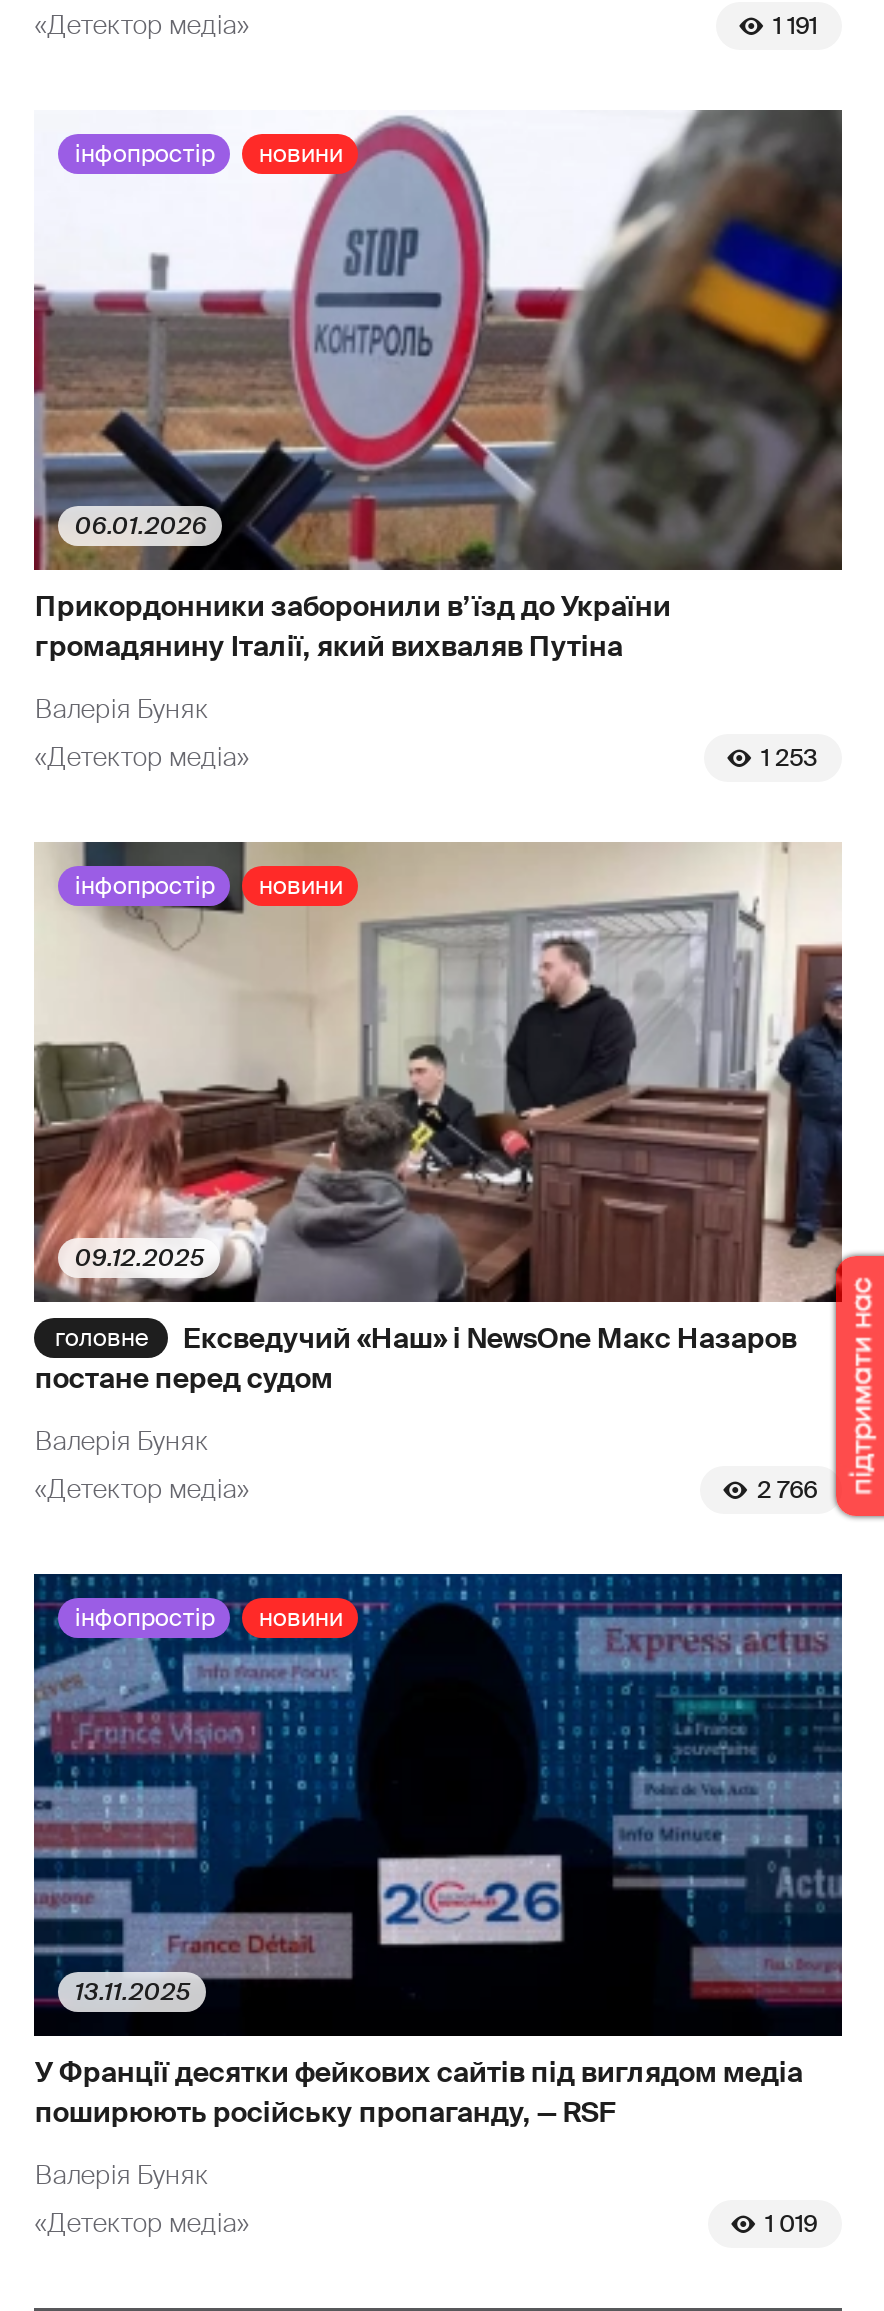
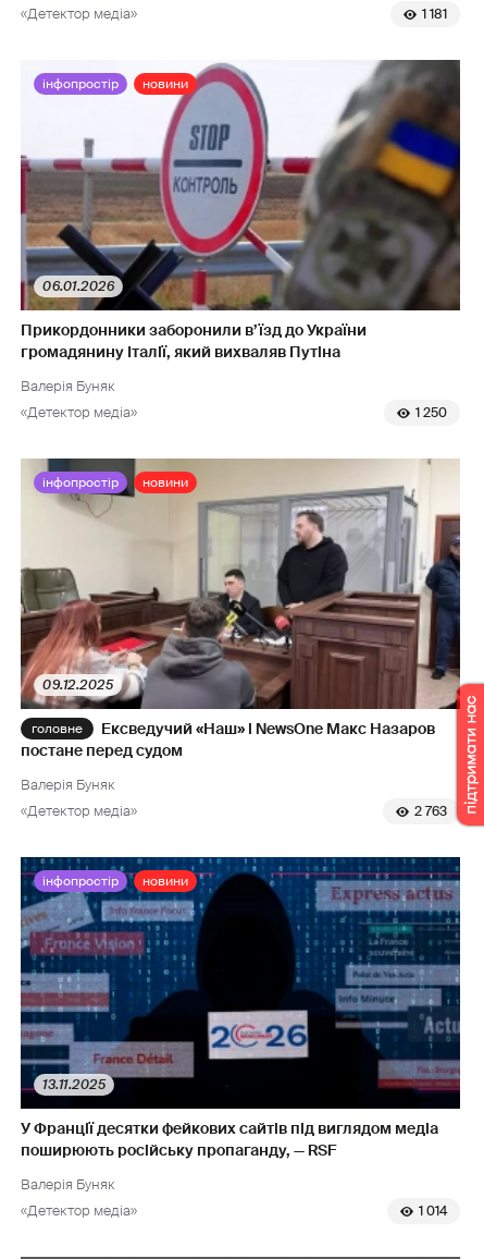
- 1 191
+ 1 181

- 1 253
+ 1 250

- 2 766
+ 2 763

- 1 019
+ 1 014
